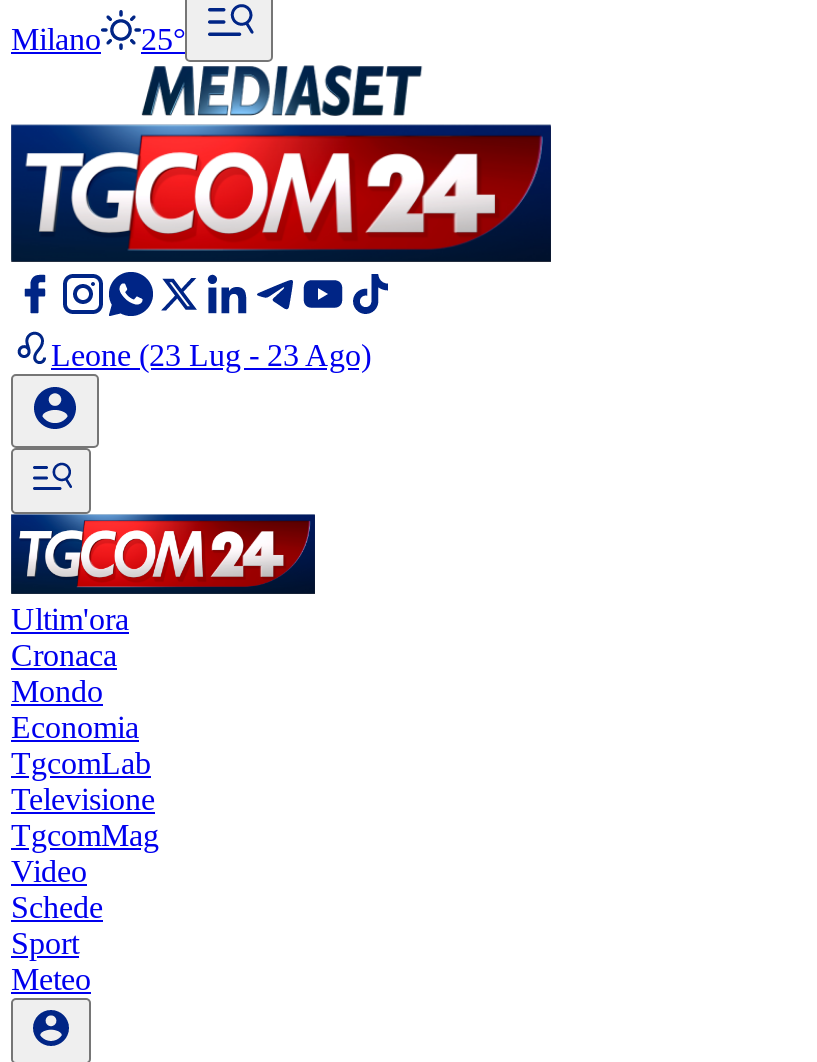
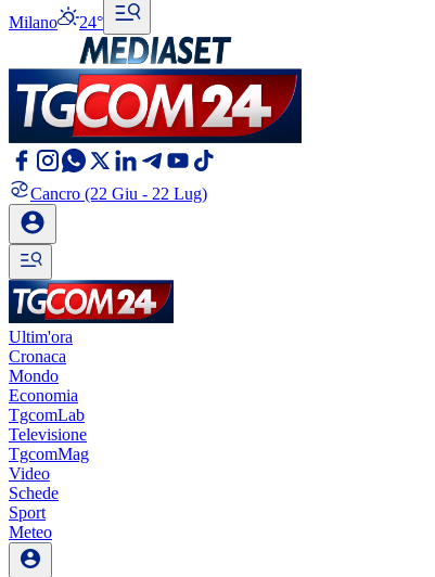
- Milano 25°
+ Milano 24°

- Leone (23 Lug - 23 Ago)
+ Cancro (22 Giu - 22 Lug)
